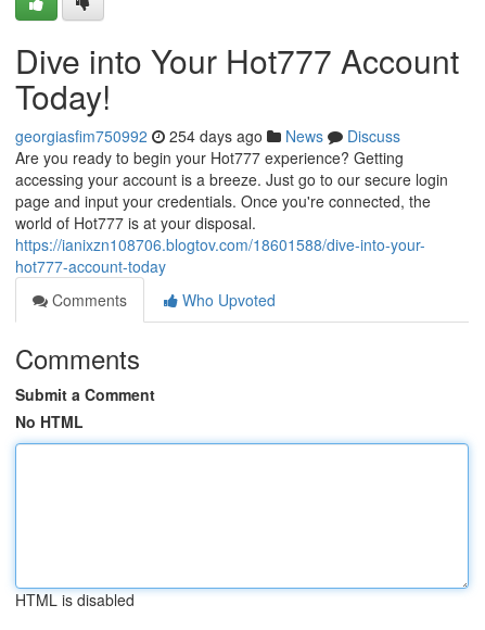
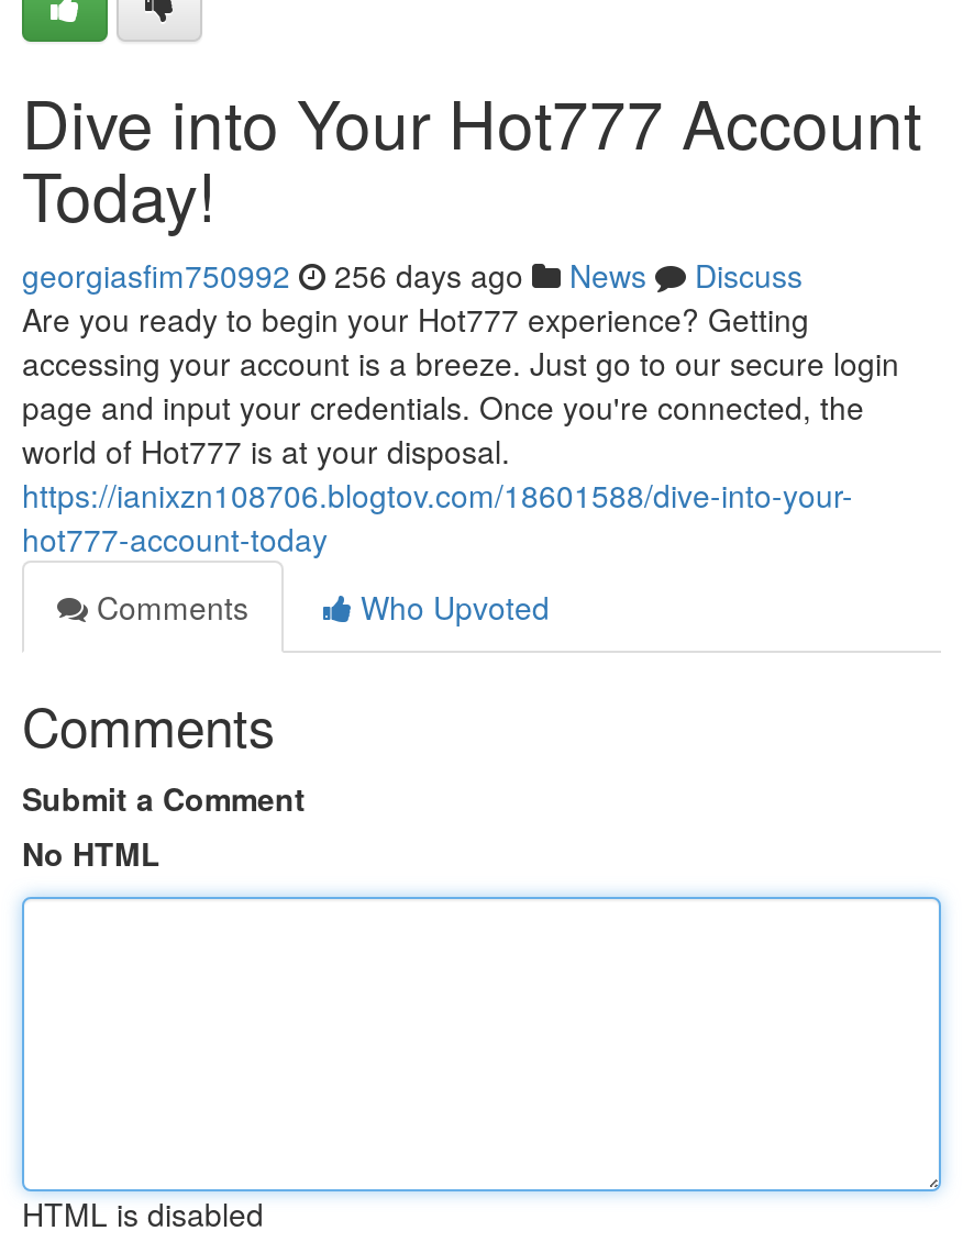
- georgiasfim750992 254 days ago News Discuss
+ georgiasfim750992 256 days ago News Discuss
